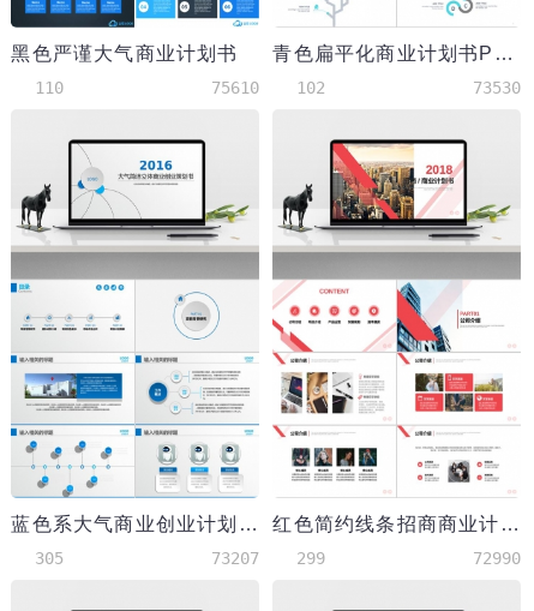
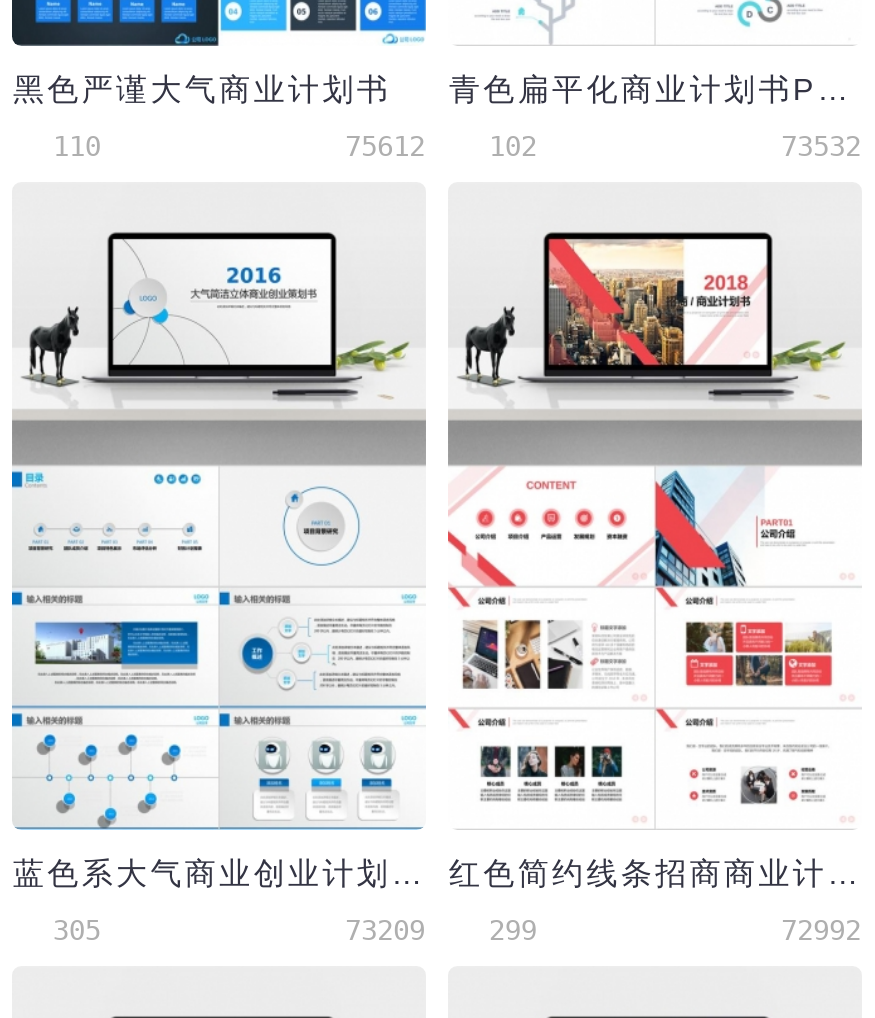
- 75610 102
+ 75612 102

- 73530
+ 73532

- 73207 299
+ 73209 299

- 72990
+ 72992
